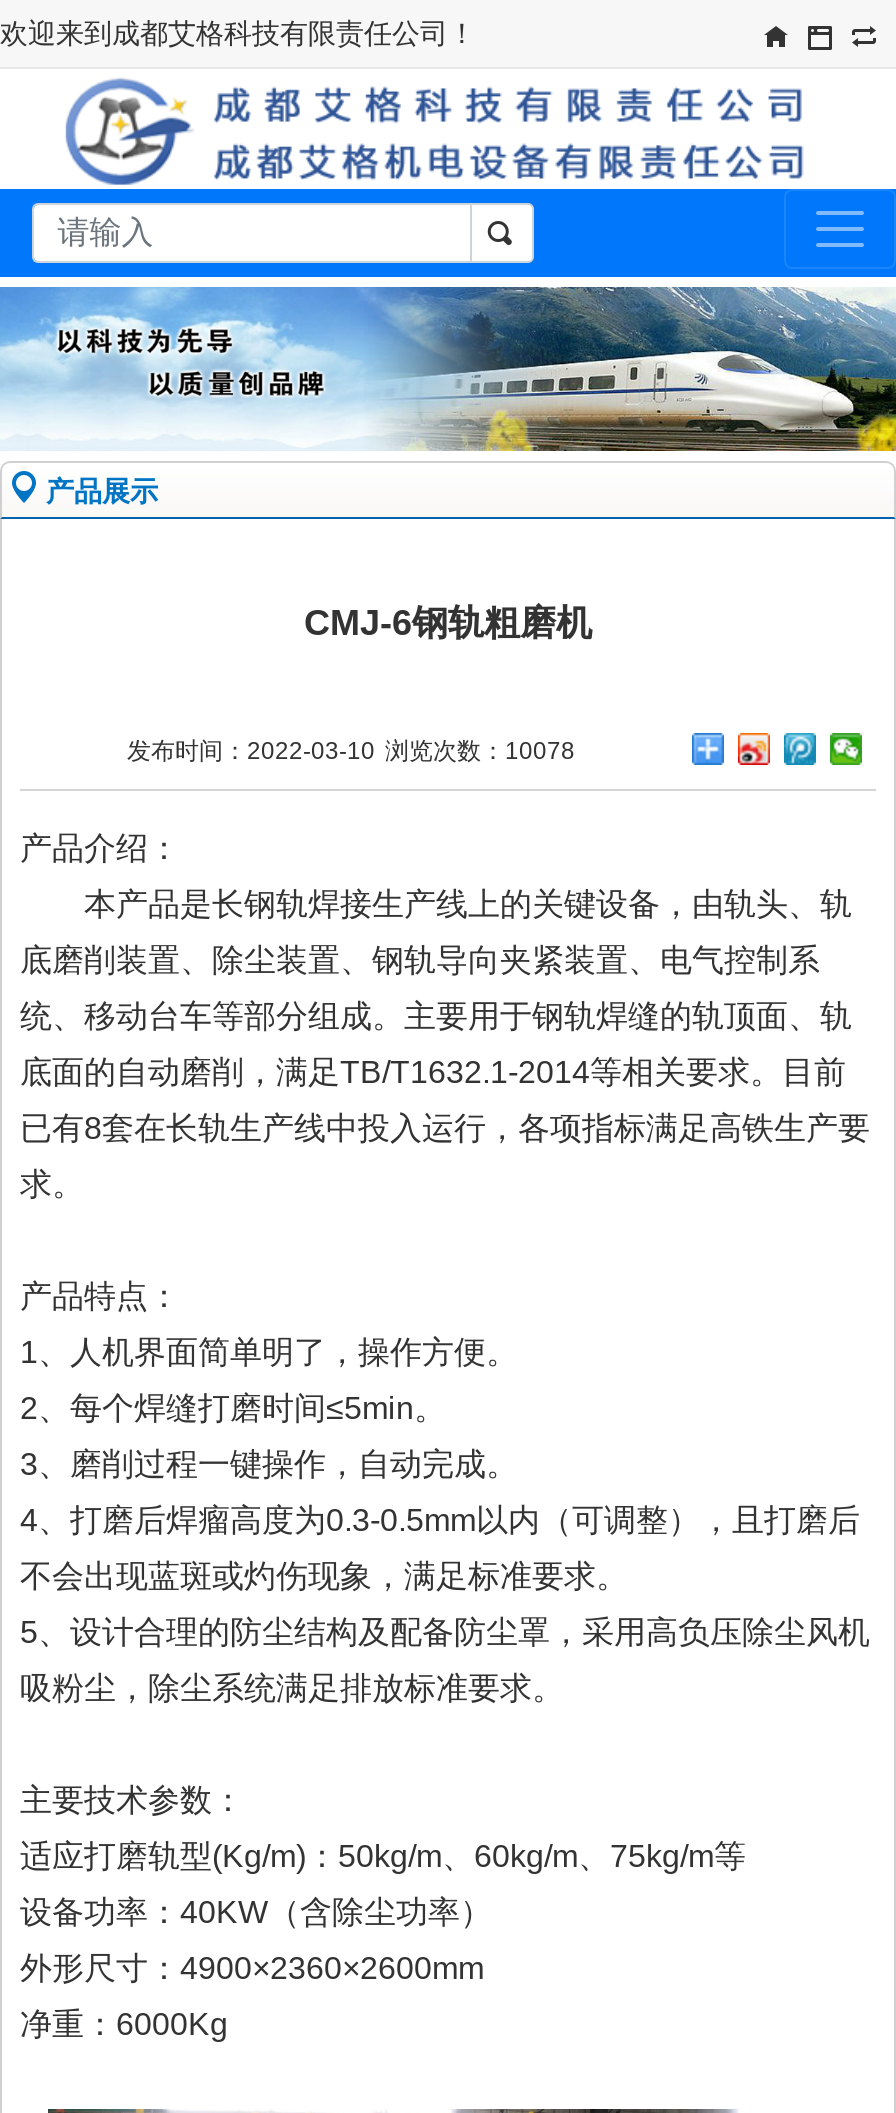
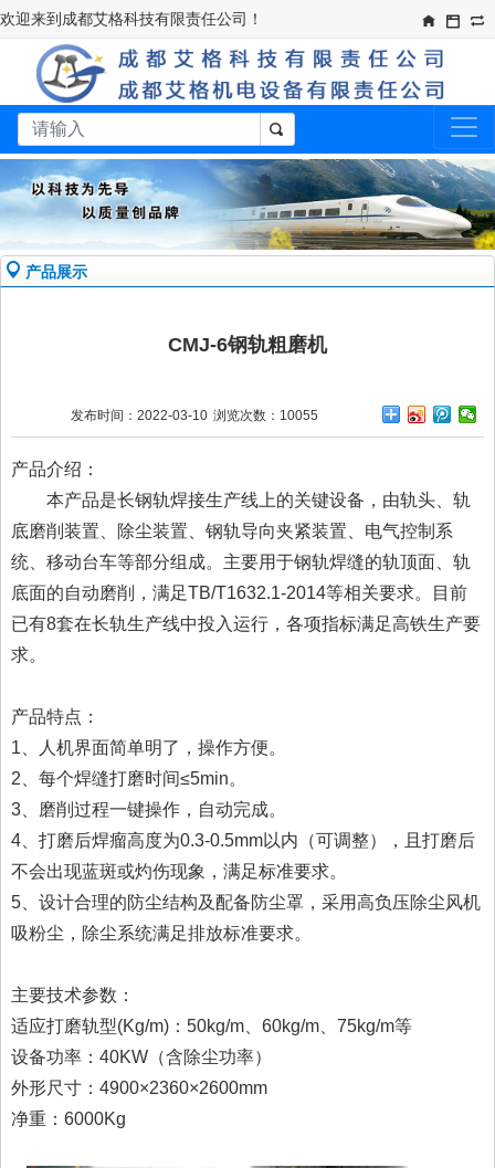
- 发布时间：2022-03-10 浏览次数：10078
+ 发布时间：2022-03-10 浏览次数：10055
